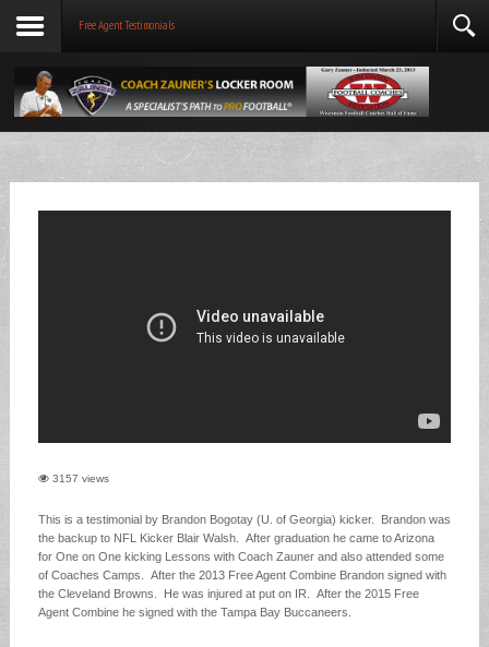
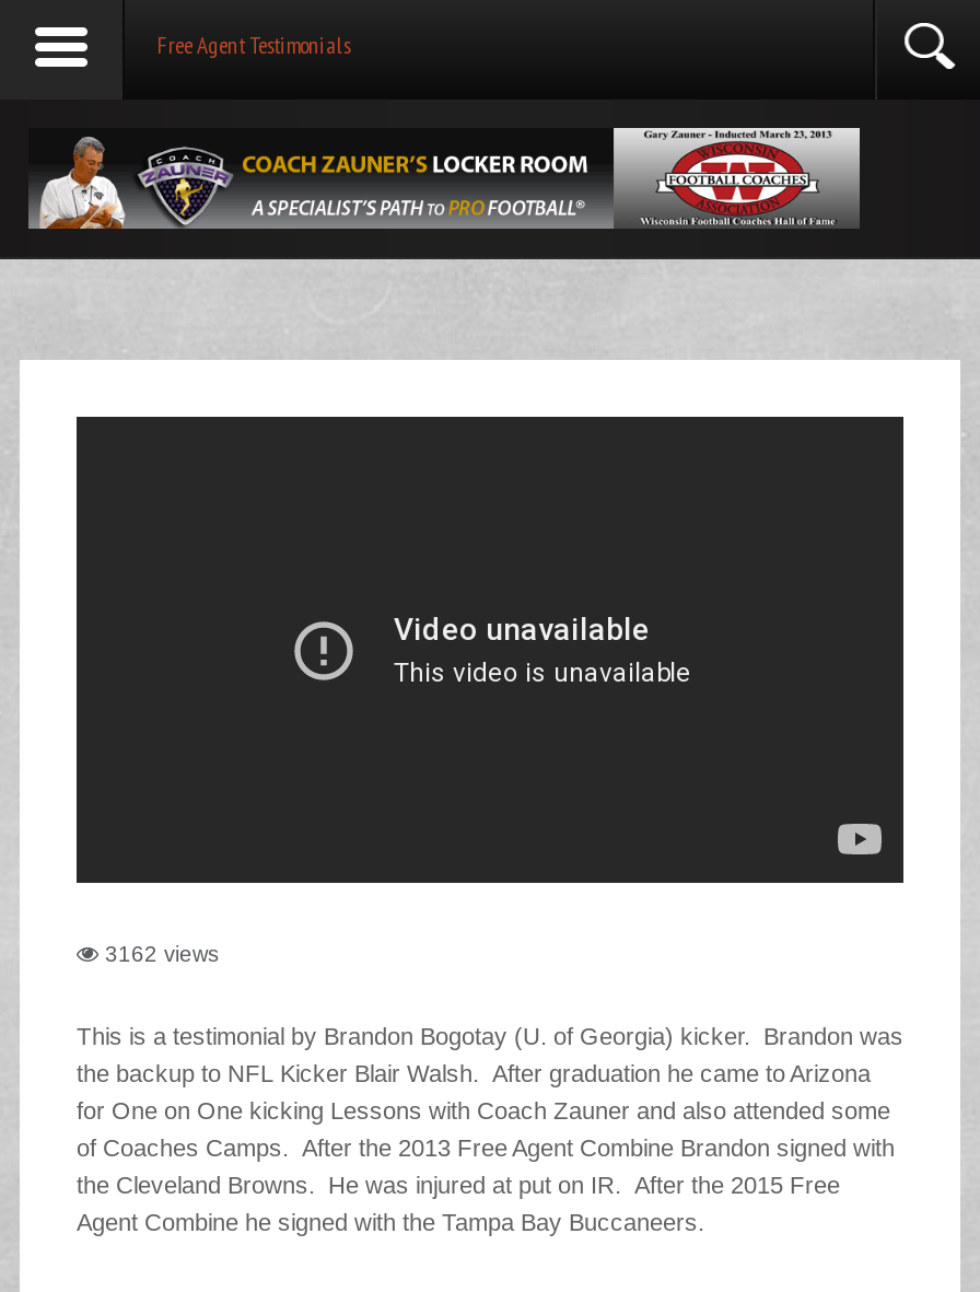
- 3157 views
+ 3162 views
